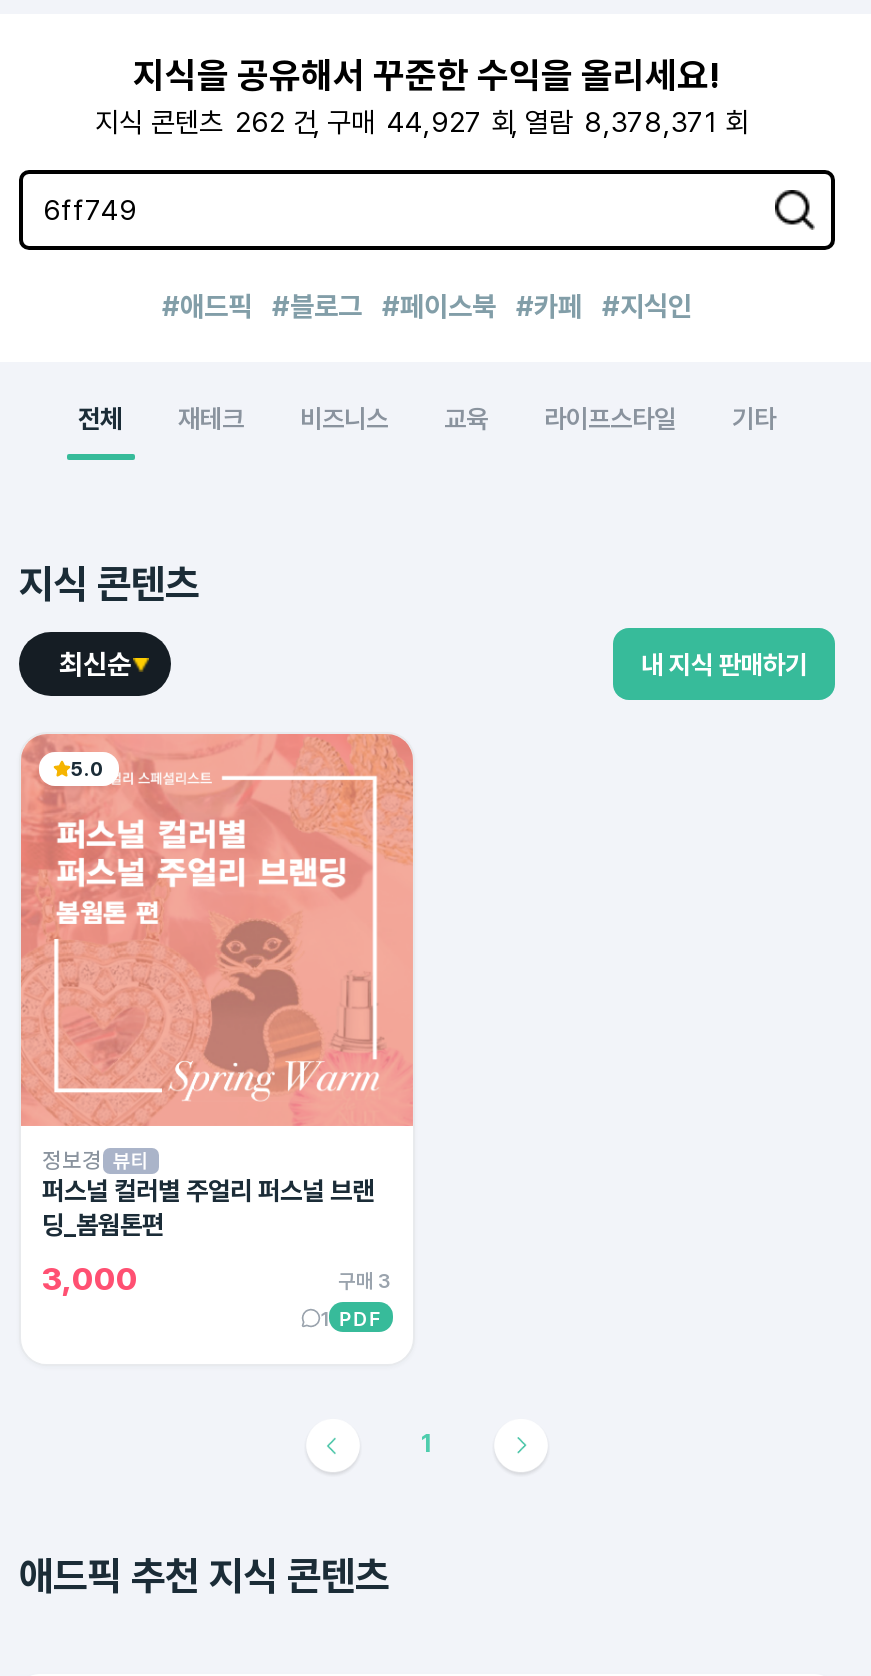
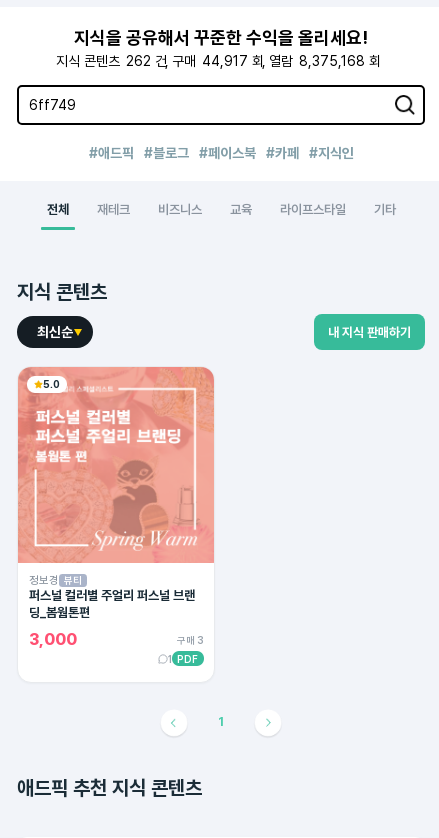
- 지식 콘텐츠 262 건 구매 44,927 회 열람 8,378,371 회
+ 지식 콘텐츠 262 건 구매 44,917 회 열람 8,375,168 회
